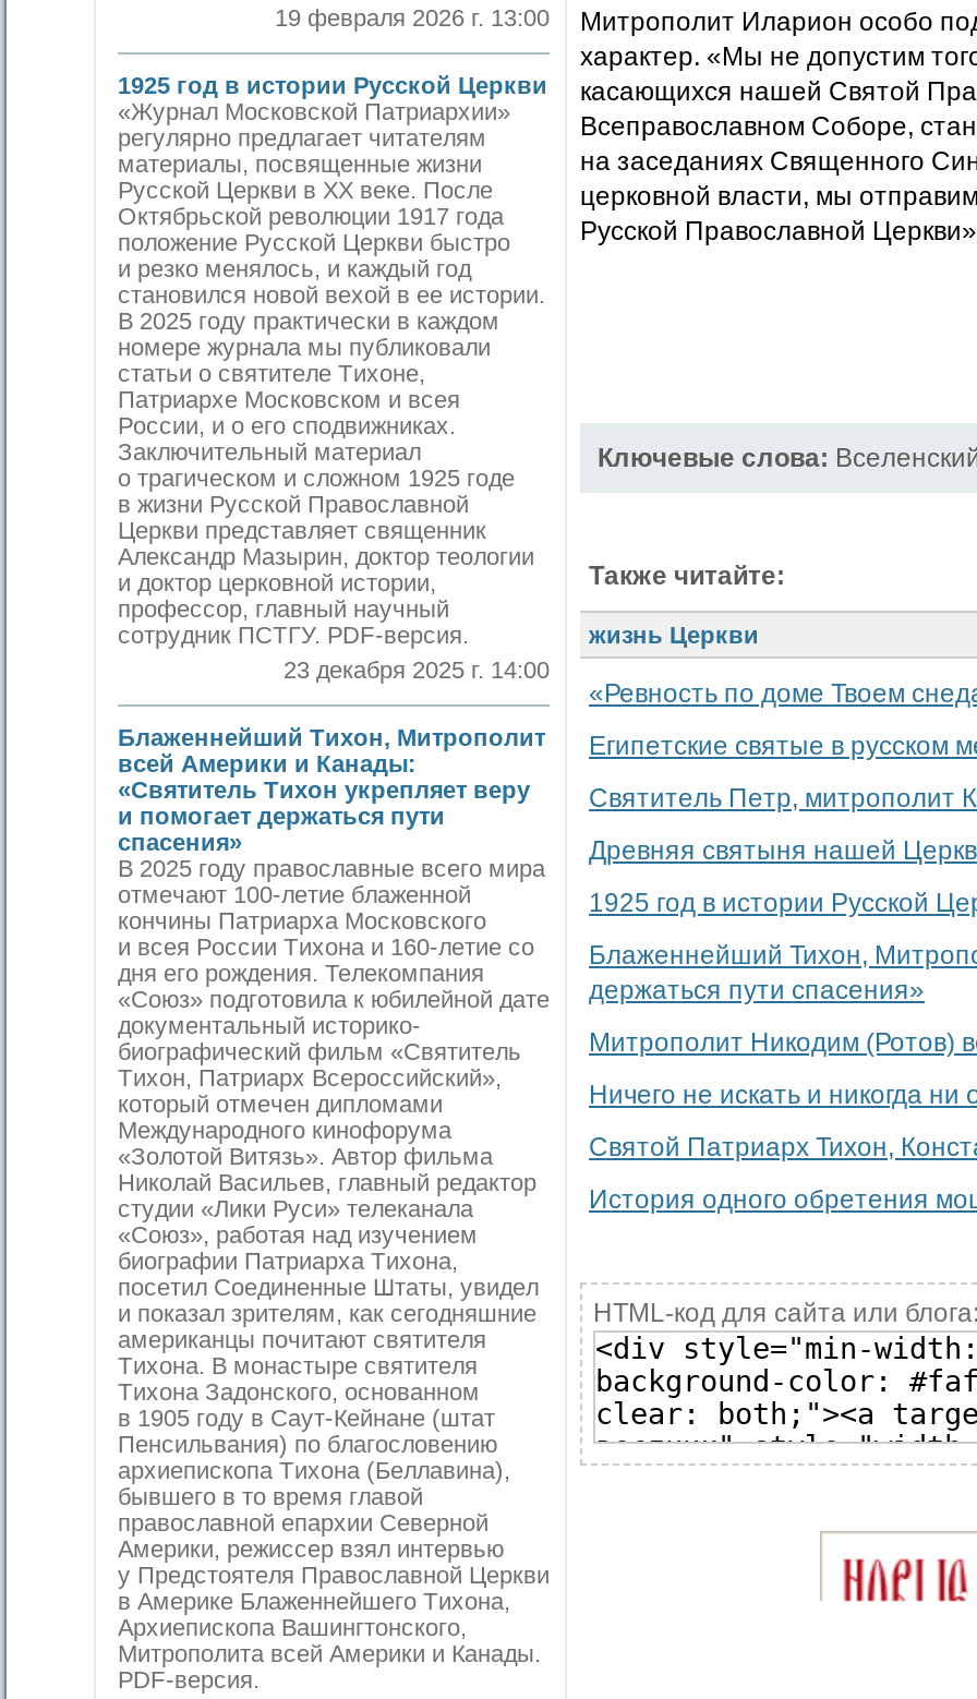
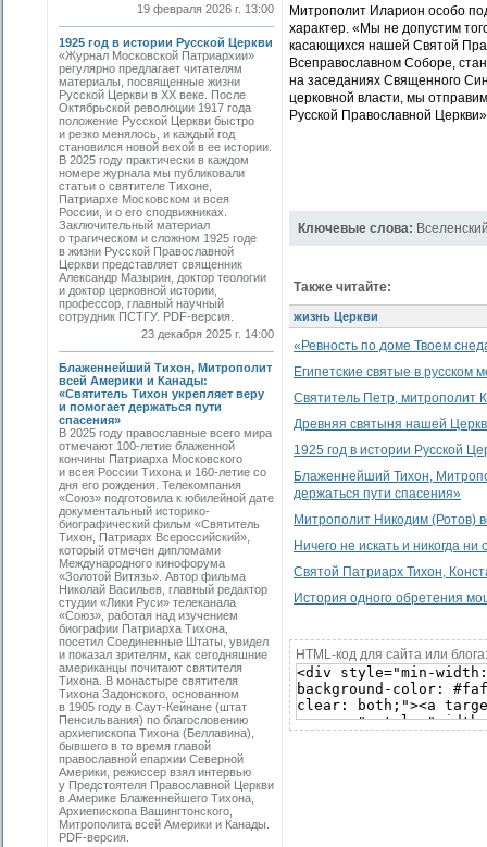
- [image]
